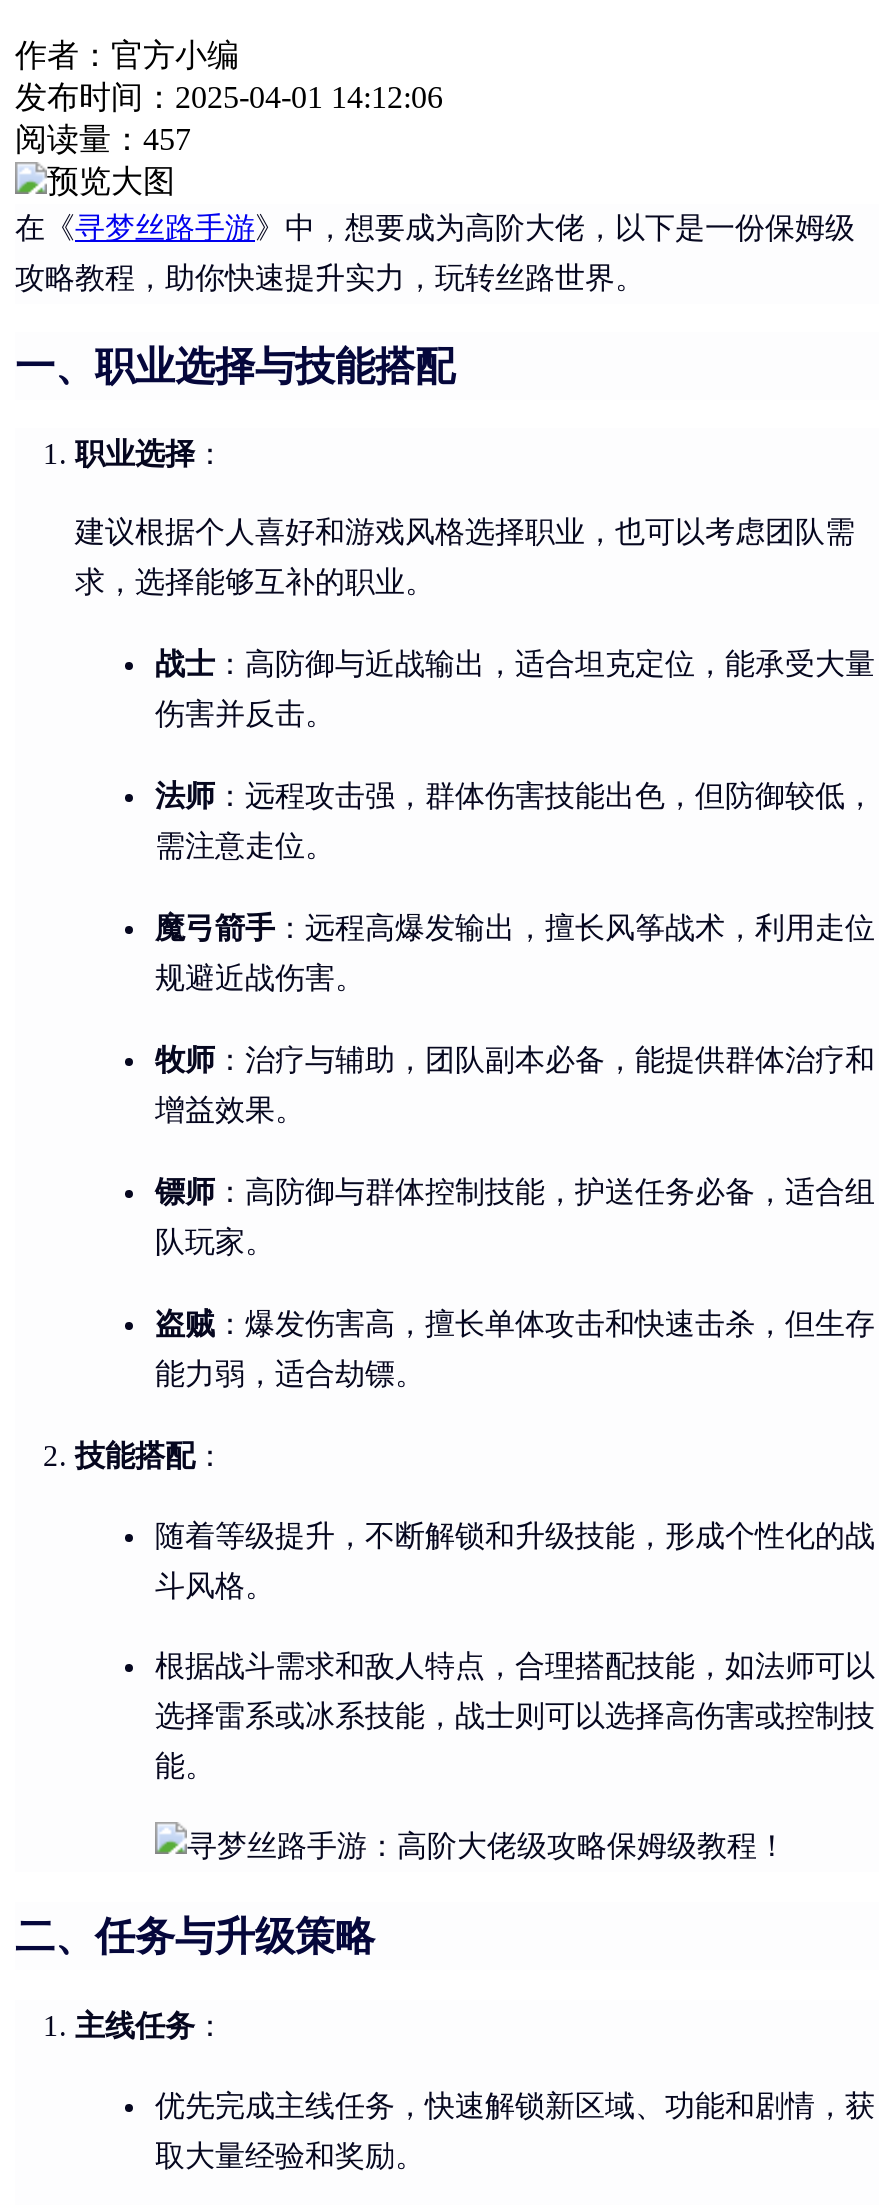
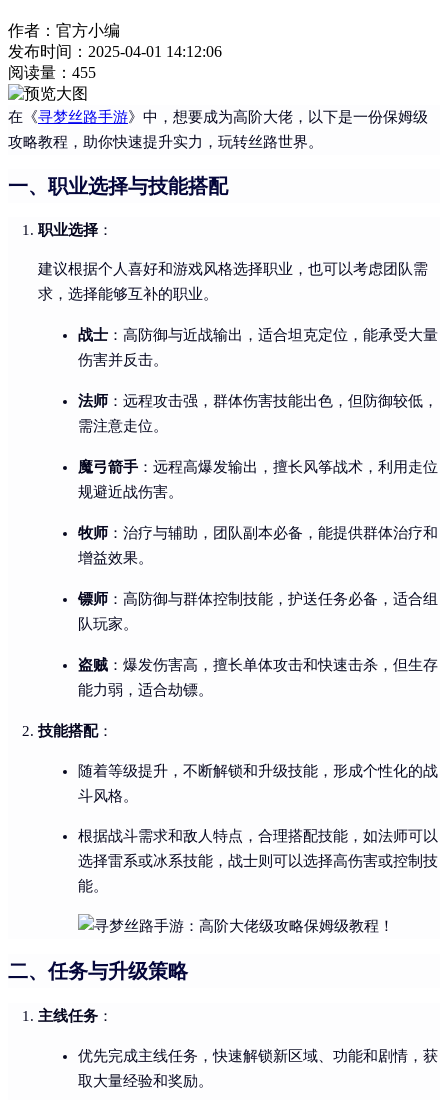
- 阅读量：457
+ 阅读量：455
